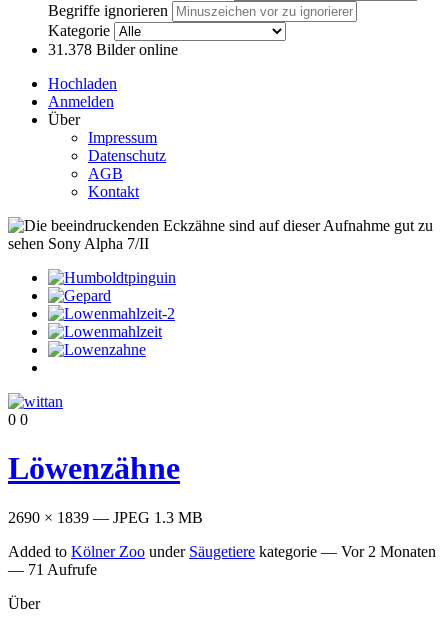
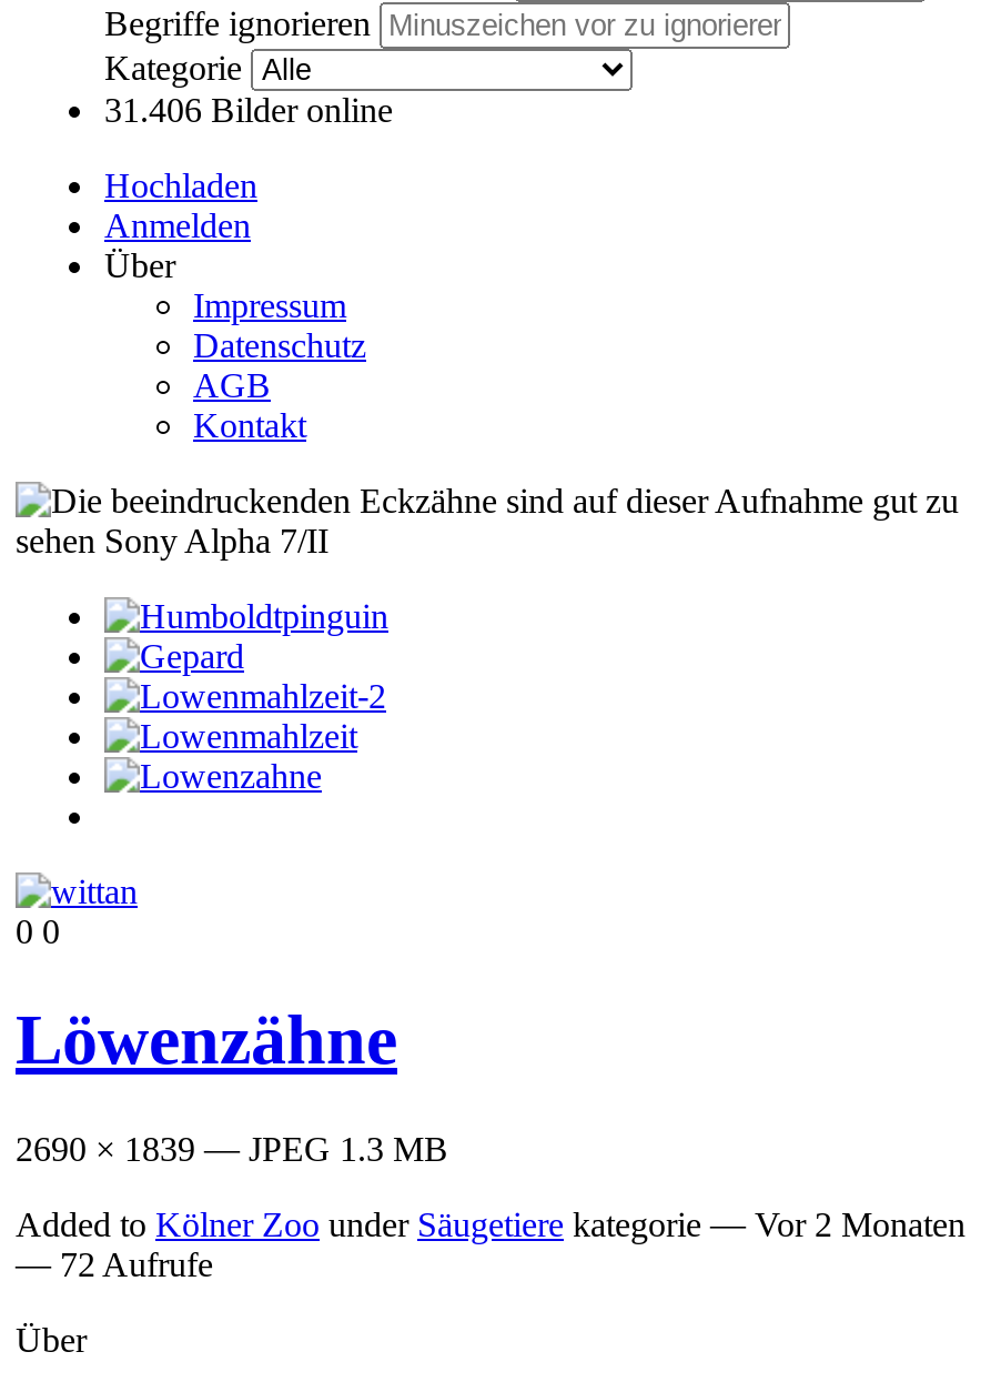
- 31.378 Bilder online
+ 31.406 Bilder online

- — 71 Aufrufe
+ — 72 Aufrufe
